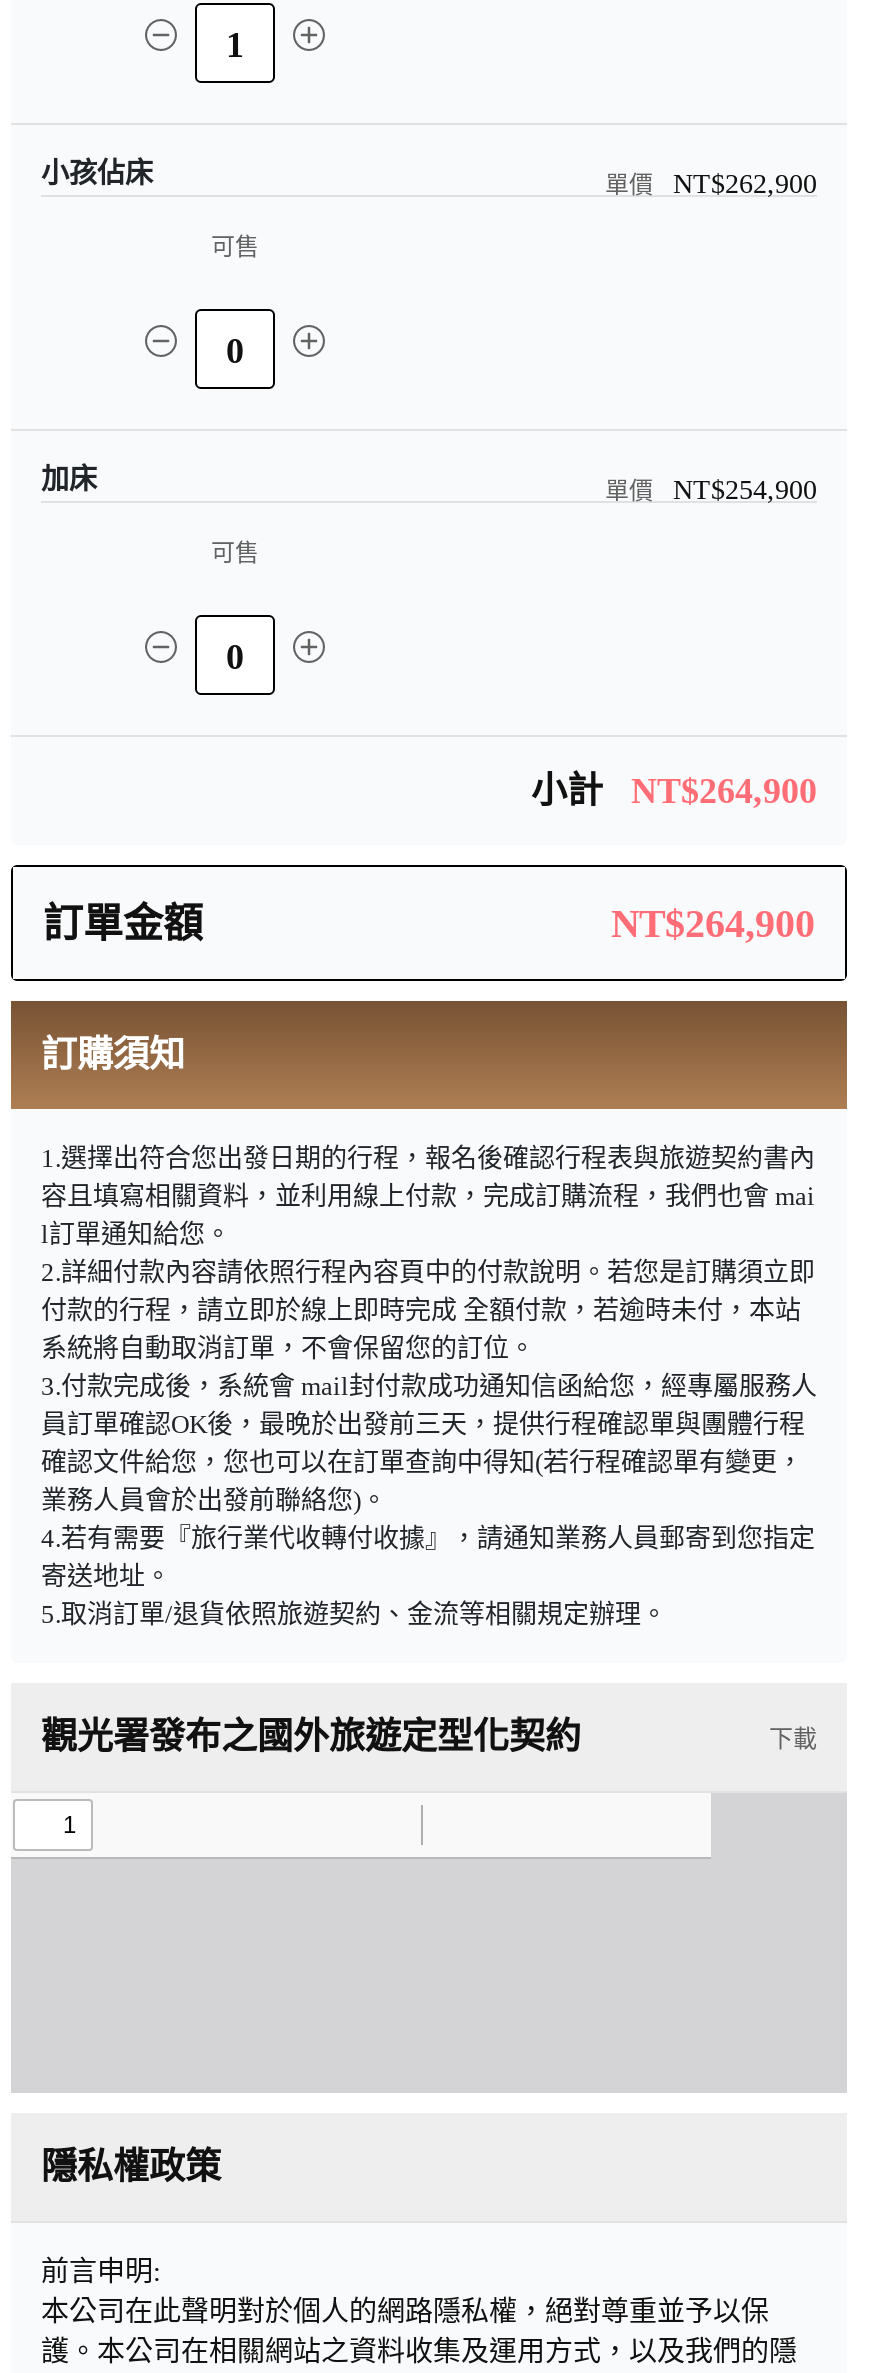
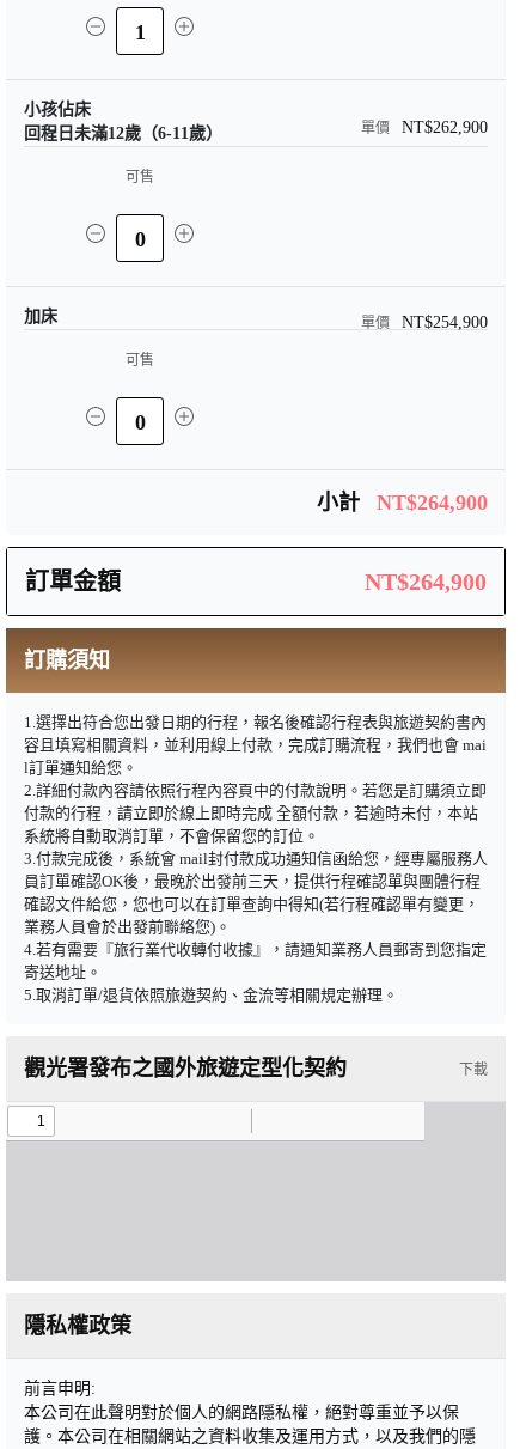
+ 回程日未滿12歲（6-11歲）
